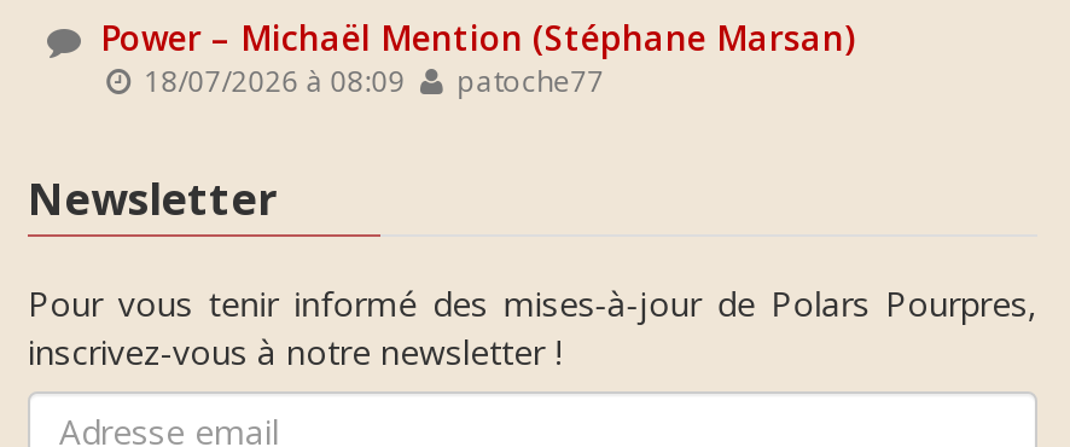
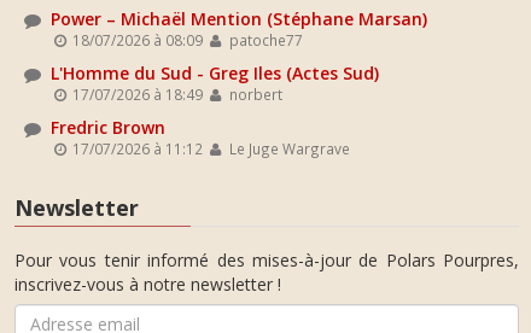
+ L'Homme du Sud - Greg Iles (Actes Sud)
+ 17/07/2026 à 18:49
+ norbert
+ Fredric Brown
+ 17/07/2026 à 11:12
+ Le Juge Wargrave
